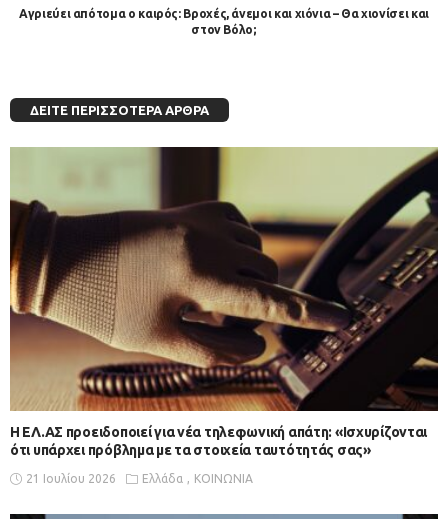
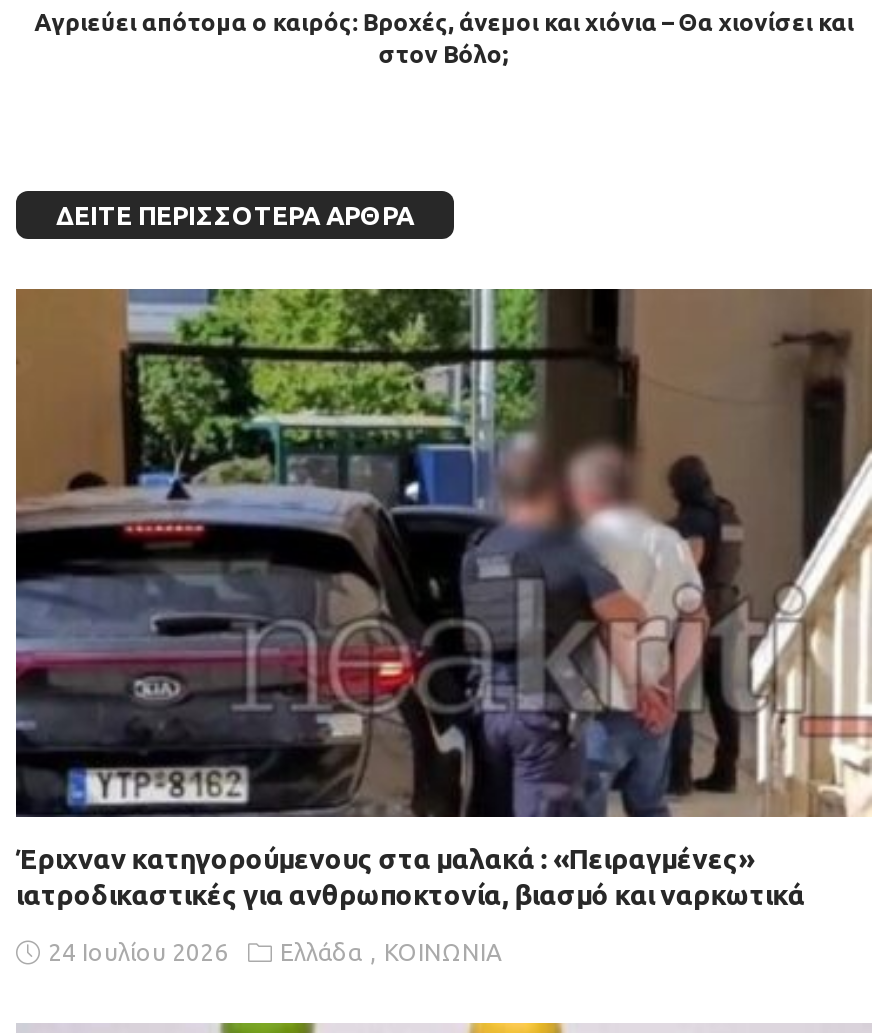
- [image]
- Η ΕΛ.ΑΣ προειδοποιεί για νέα τηλεφωνική απάτη: «Ισχυρίζονται
- ότι υπάρχει πρόβλημα με τα στοιχεία ταυτότητάς σας»
+ [image]
+ Έριχναν κατηγορούμενους στα μαλακά : «Πειραγμένες»
+ ιατροδικαστικές για ανθρωποκτονία, βιασμό και ναρκωτικά

- 21 Ιουλίου 2026 Ελλάδα ΚΟΙΝΩΝΙΑ
+ 24 Ιουλίου 2026 Ελλάδα ΚΟΙΝΩΝΙΑ
